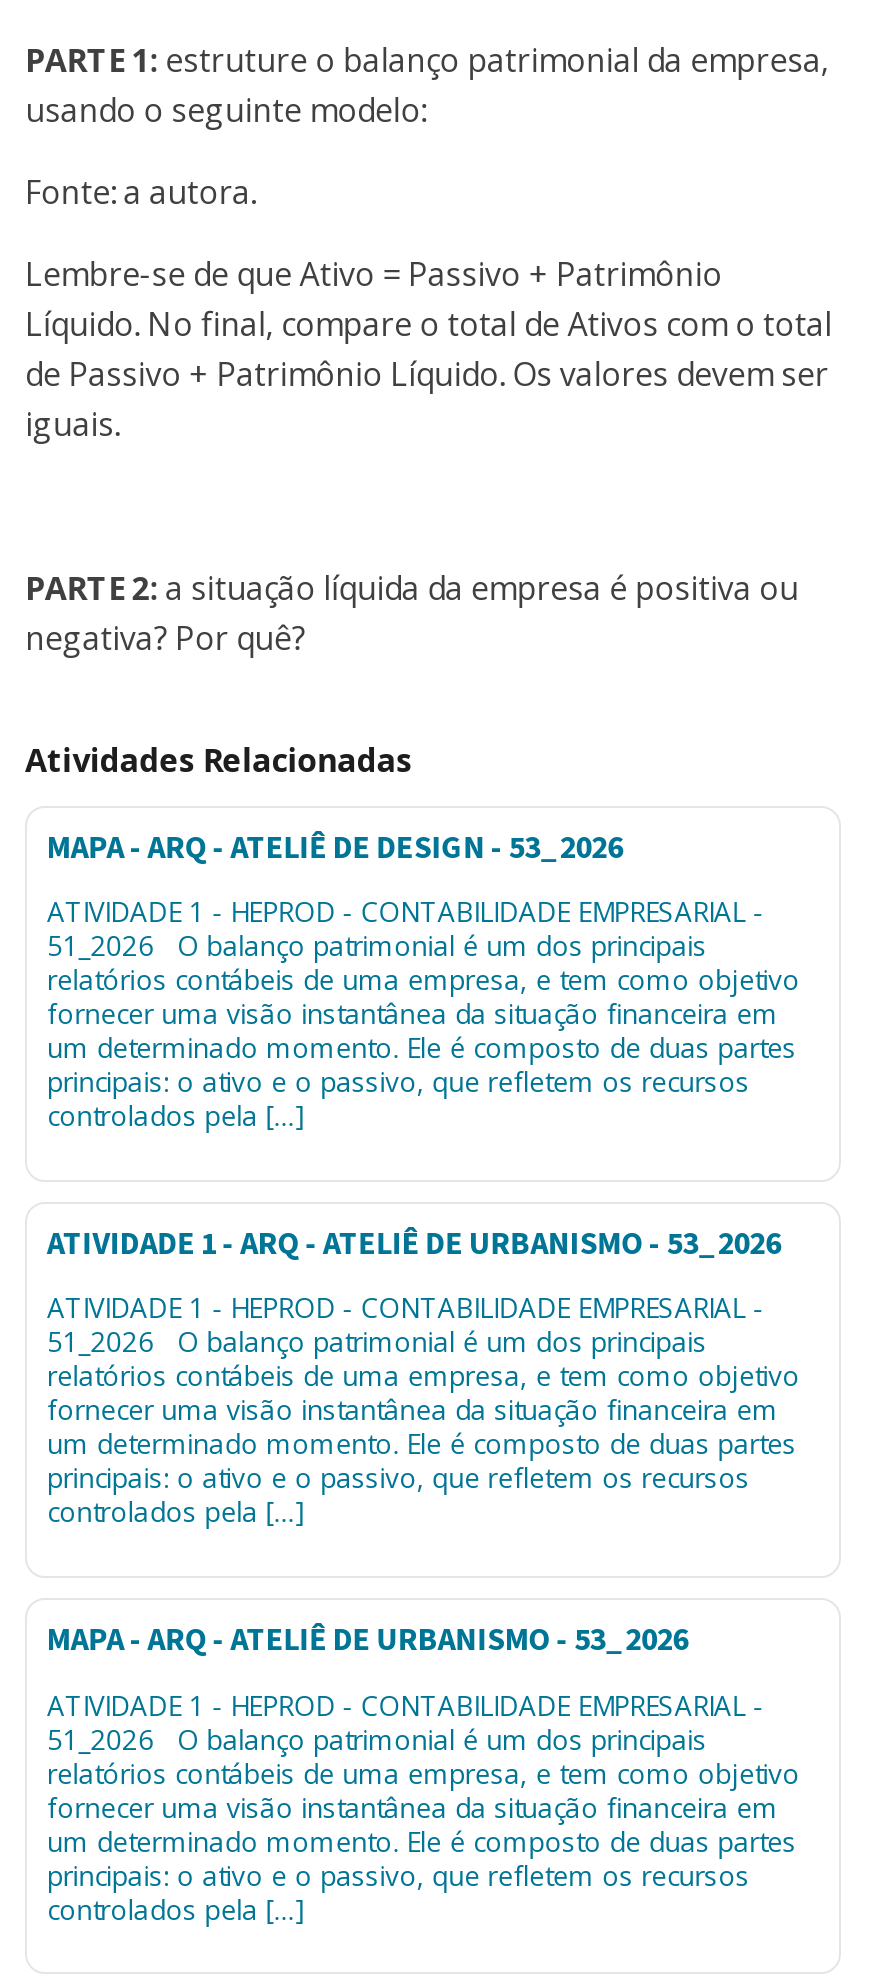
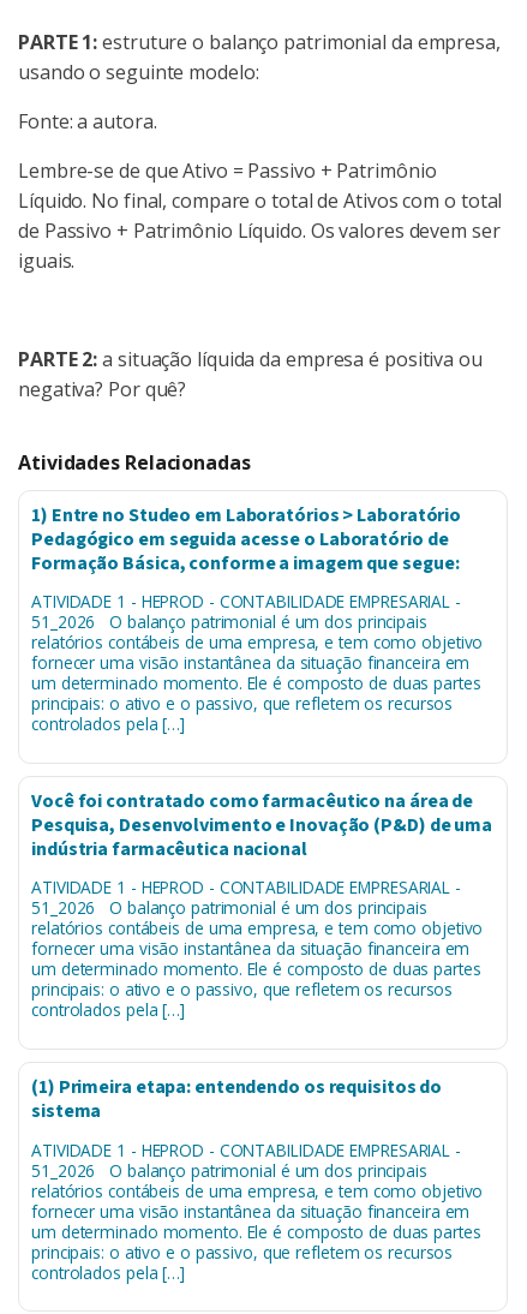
- MAPA - ARQ - ATELIÊ DE DESIGN - 53_2026
+ 1) Entre no Studeo em Laboratórios > Laboratório
+ Pedagógico em seguida acesse o Laboratório de
+ Formação Básica, conforme a imagem que segue:

- ATIVIDADE 1 - ARQ - ATELIÊ DE URBANISMO - 53_2026
+ Você foi contratado como farmacêutico na área de
+ Pesquisa, Desenvolvimento e Inovação (P&D) de uma
+ indústria farmacêutica nacional

- MAPA - ARQ - ATELIÊ DE URBANISMO - 53_2026
+ (1) Primeira etapa: entendendo os requisitos do
+ sistema
